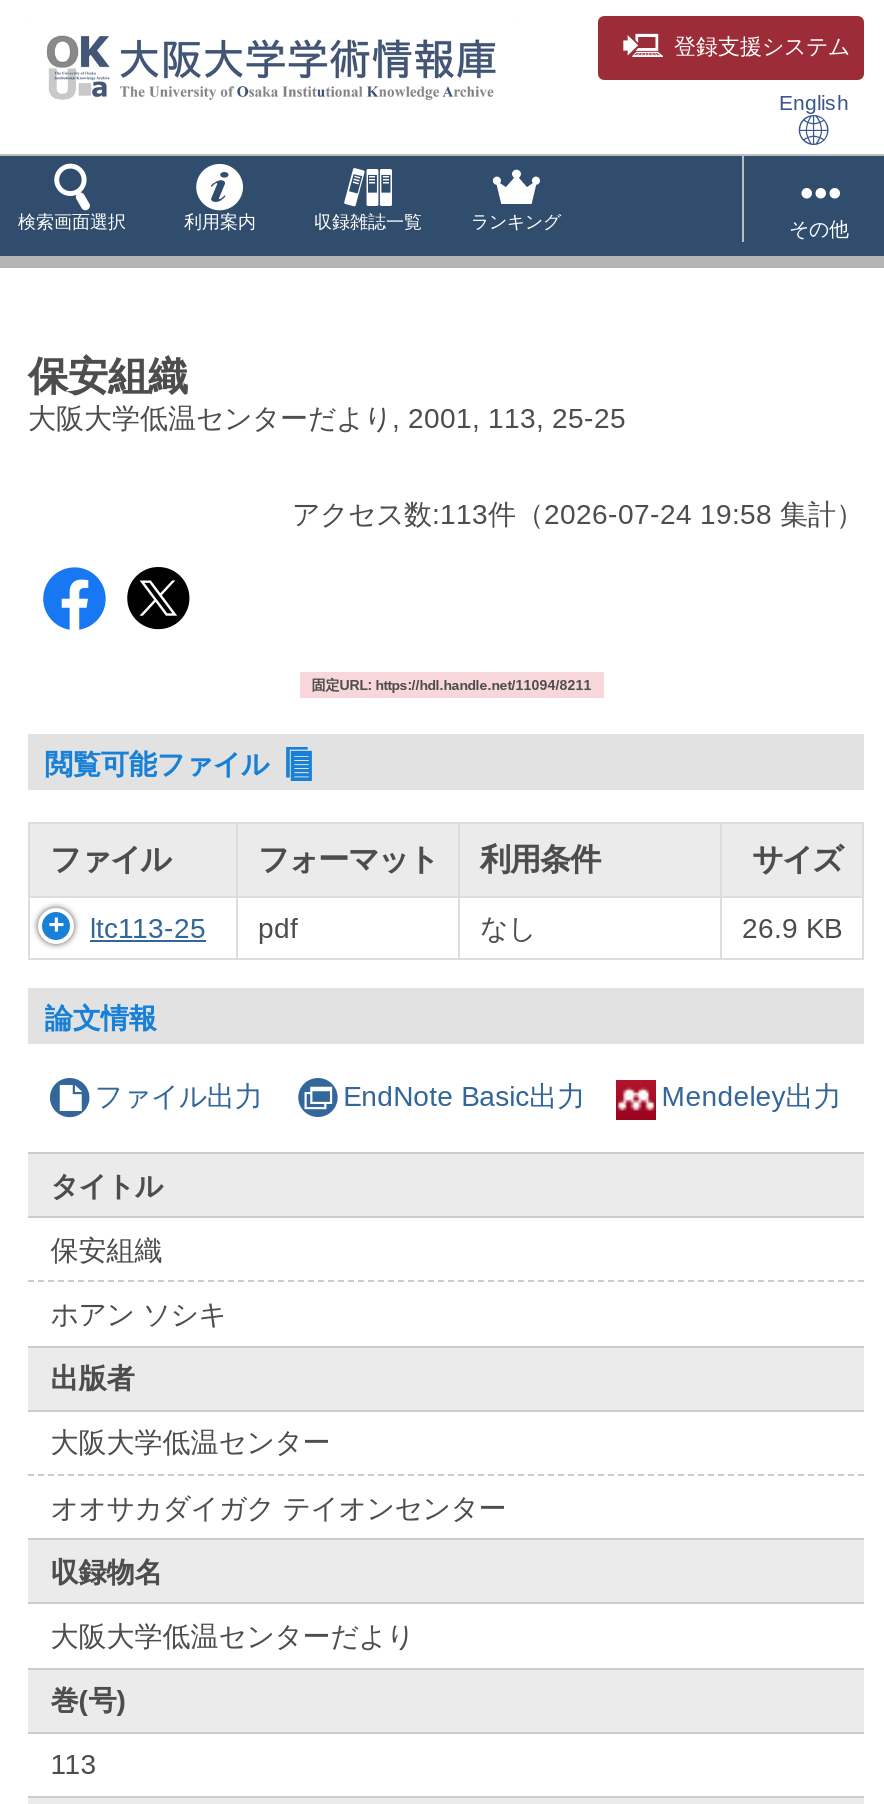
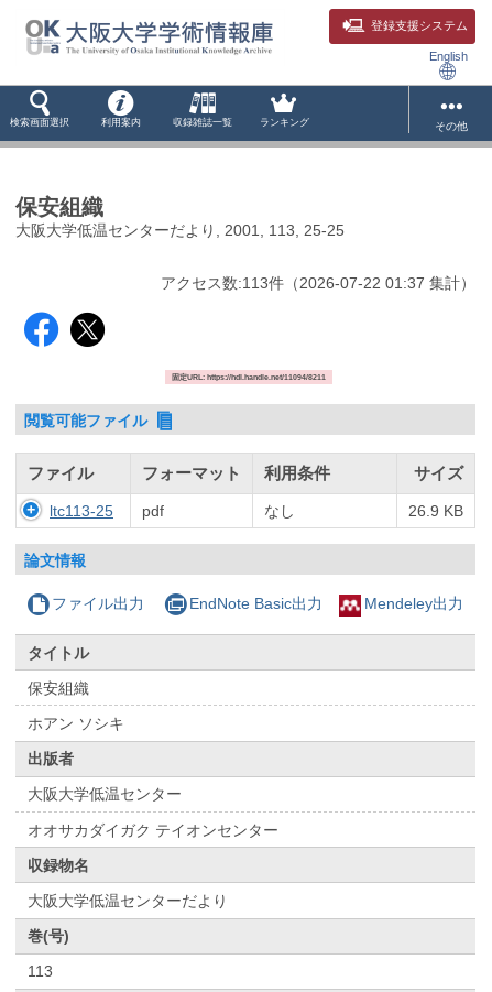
- アクセス数:113件（2026-07-24 19:58 集計）
+ アクセス数:113件（2026-07-22 01:37 集計）
